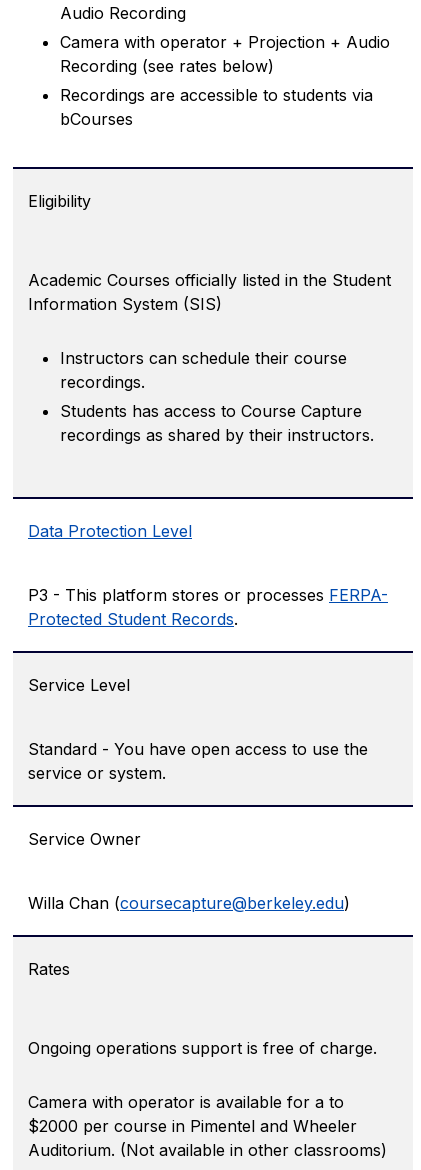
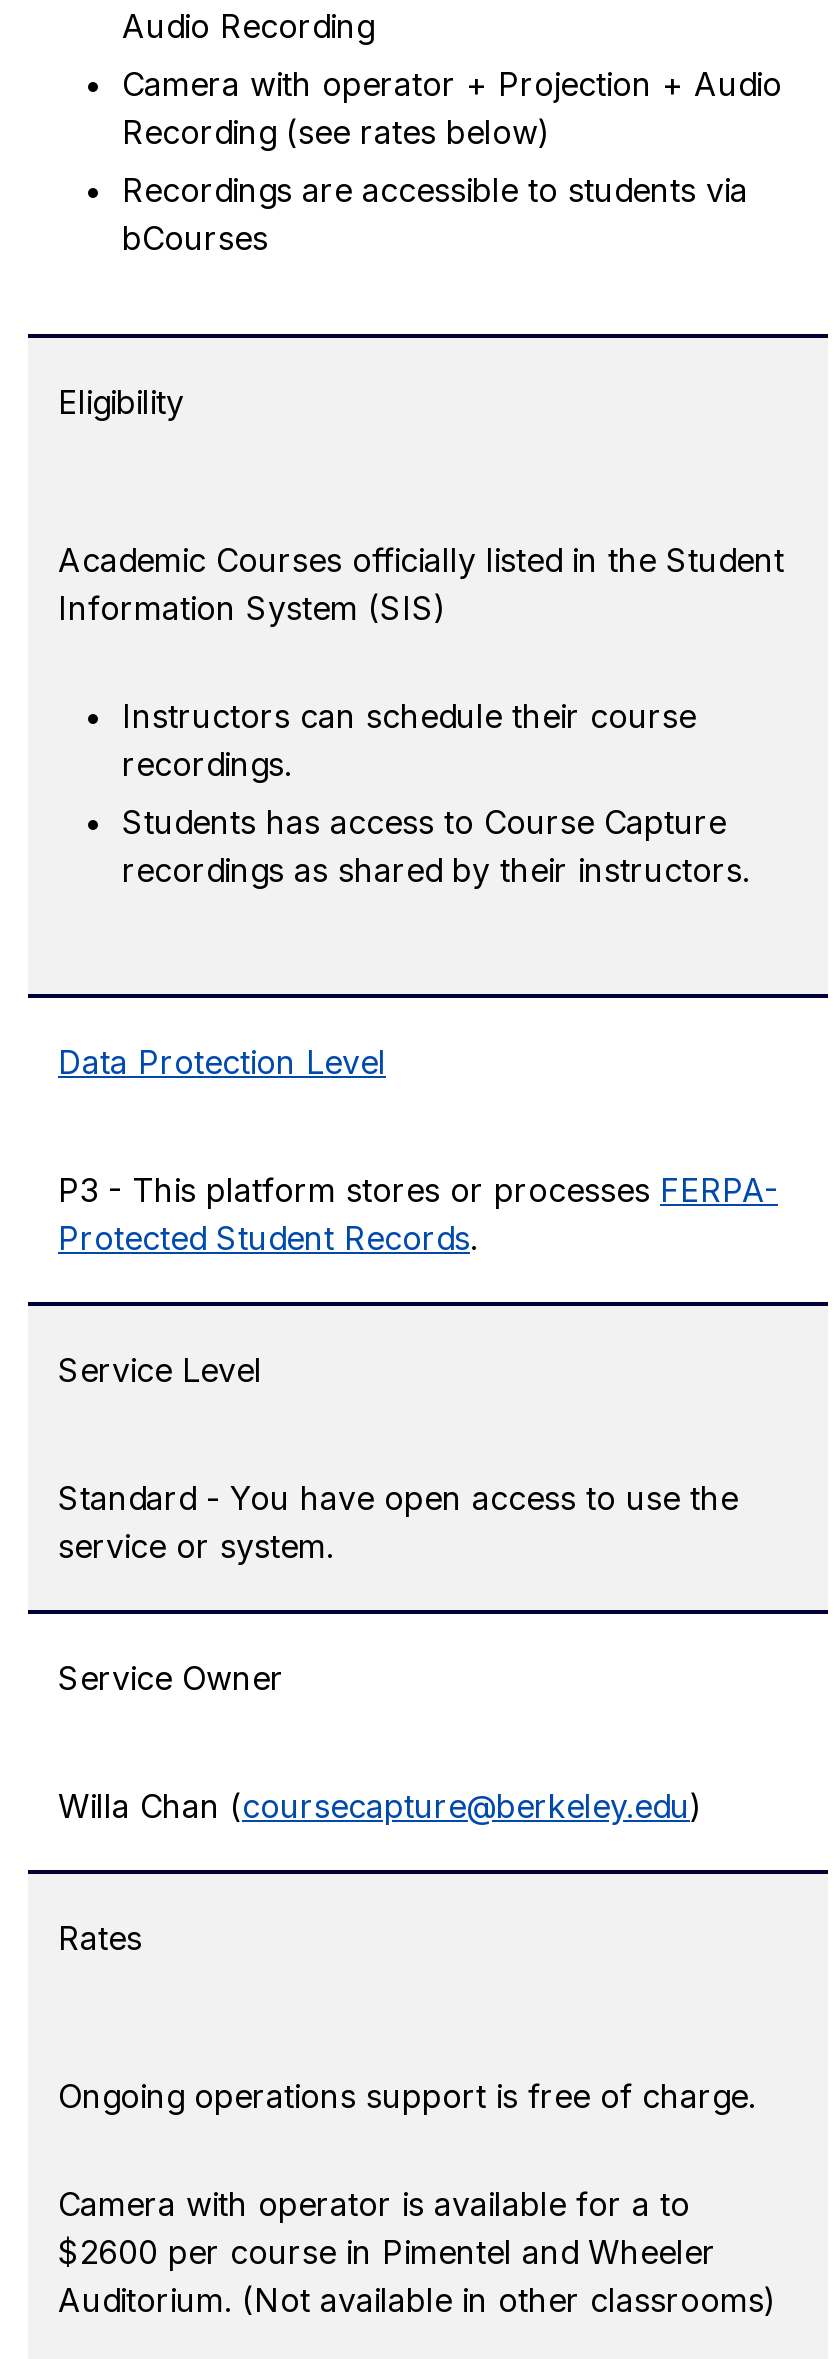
- $2000 per course in Pimentel and Wheeler
+ $2600 per course in Pimentel and Wheeler
